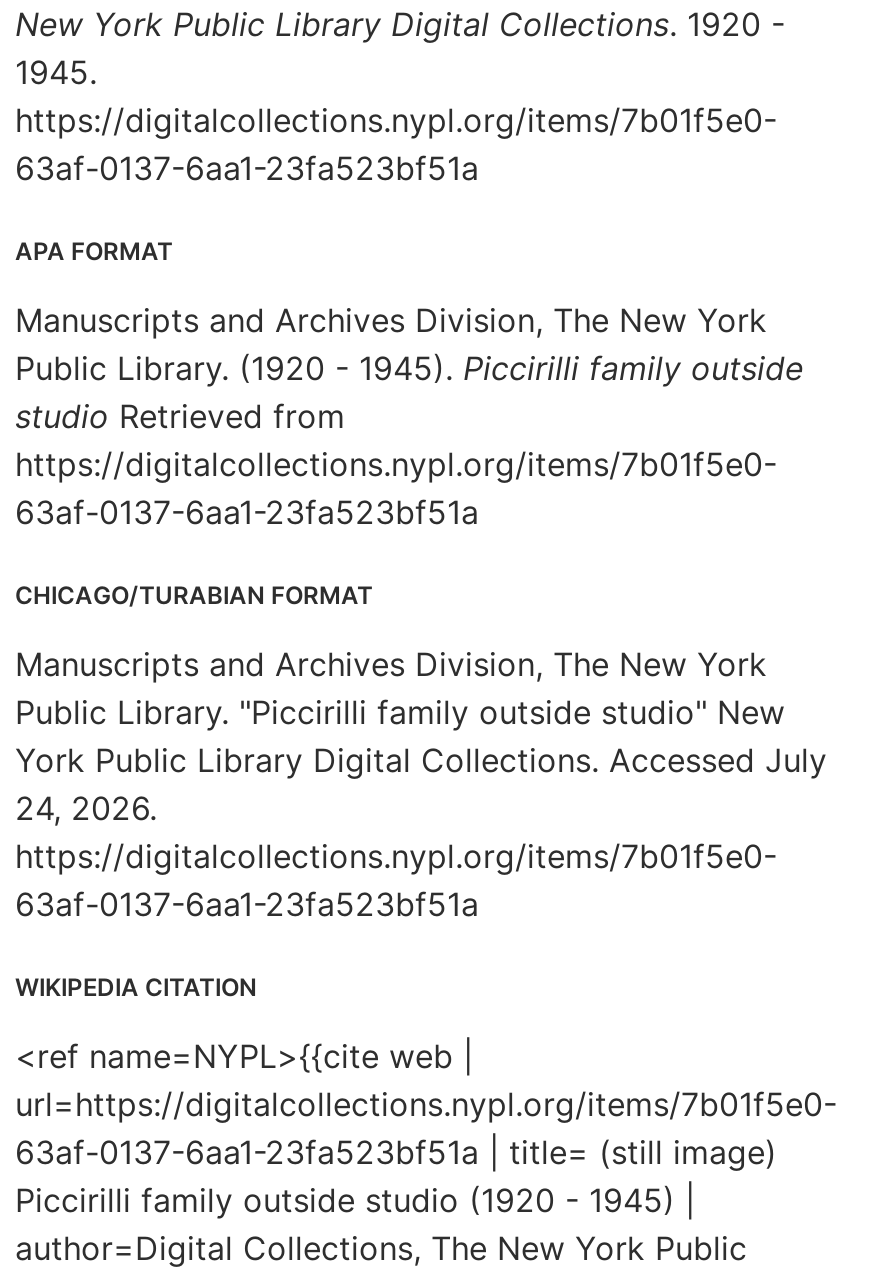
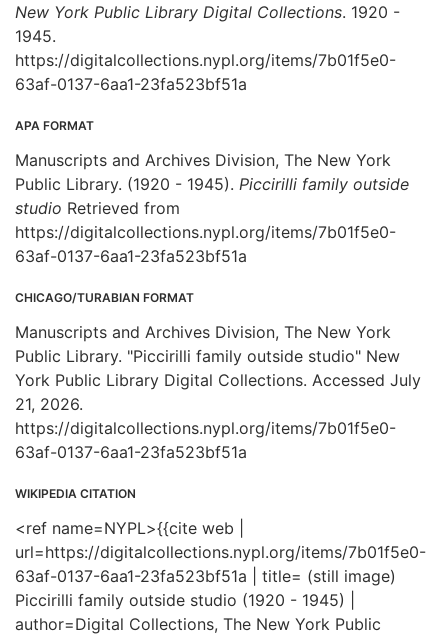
- 24, 2026.
+ 21, 2026.
